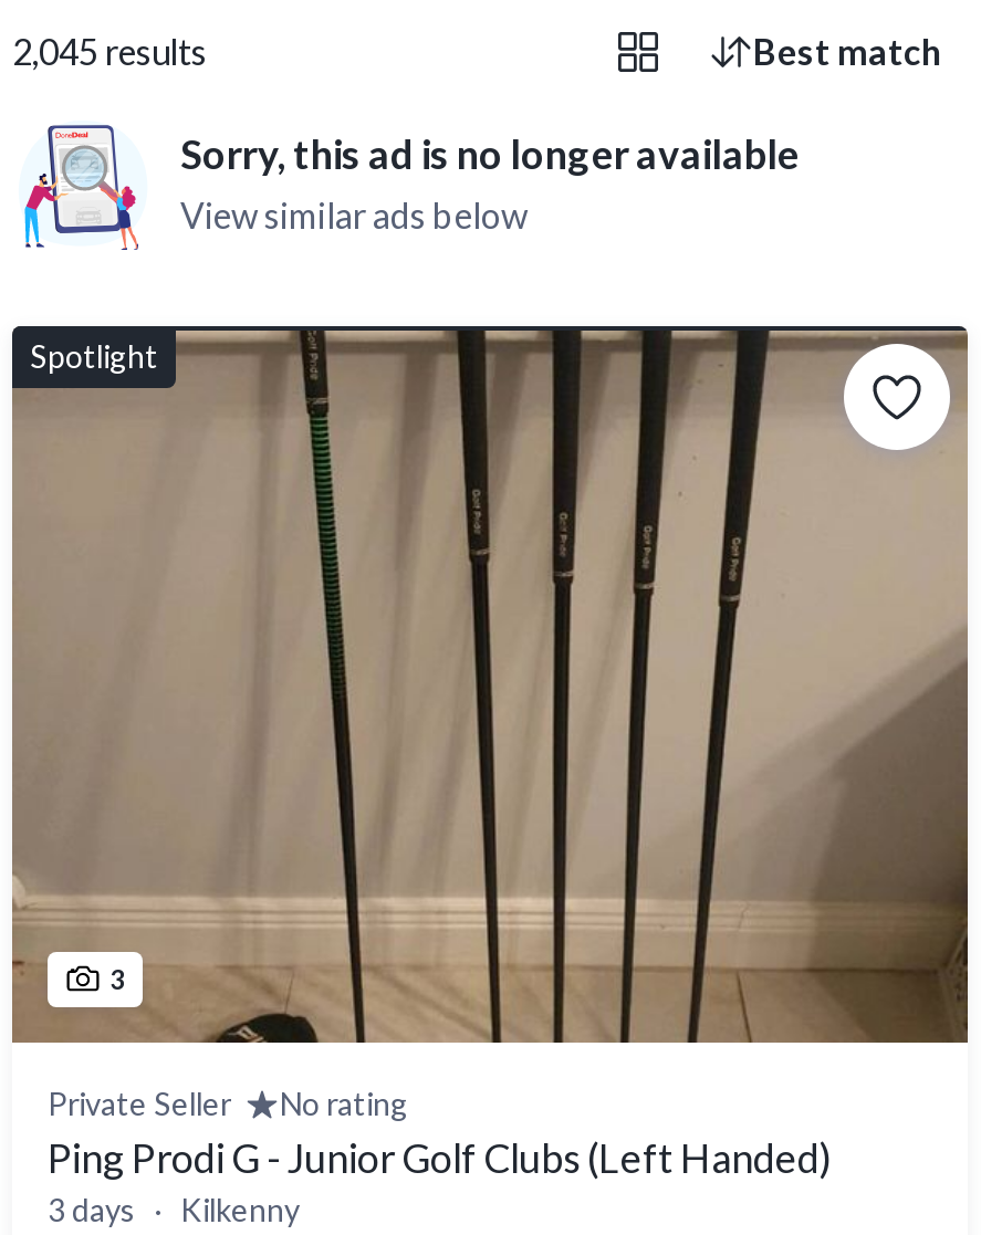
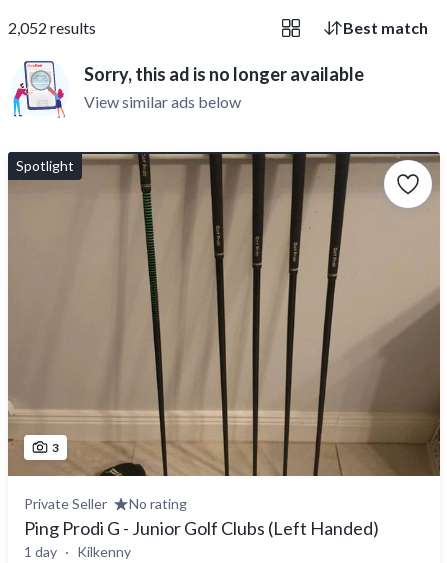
- 2,045 results
+ 2,052 results

- 3 days Kilkenny
+ 1 day Kilkenny
